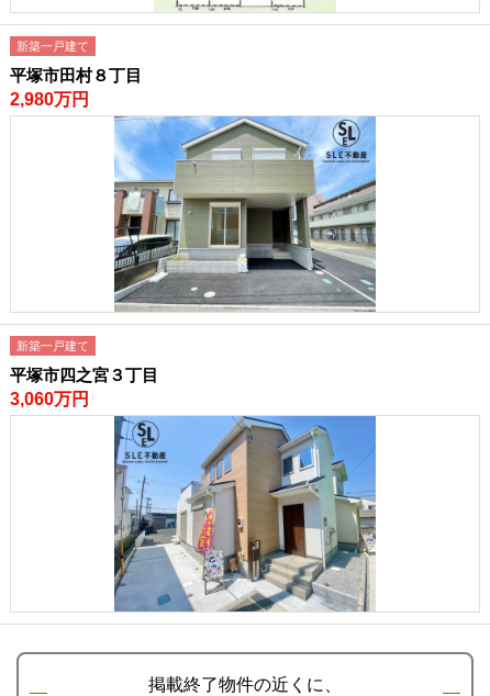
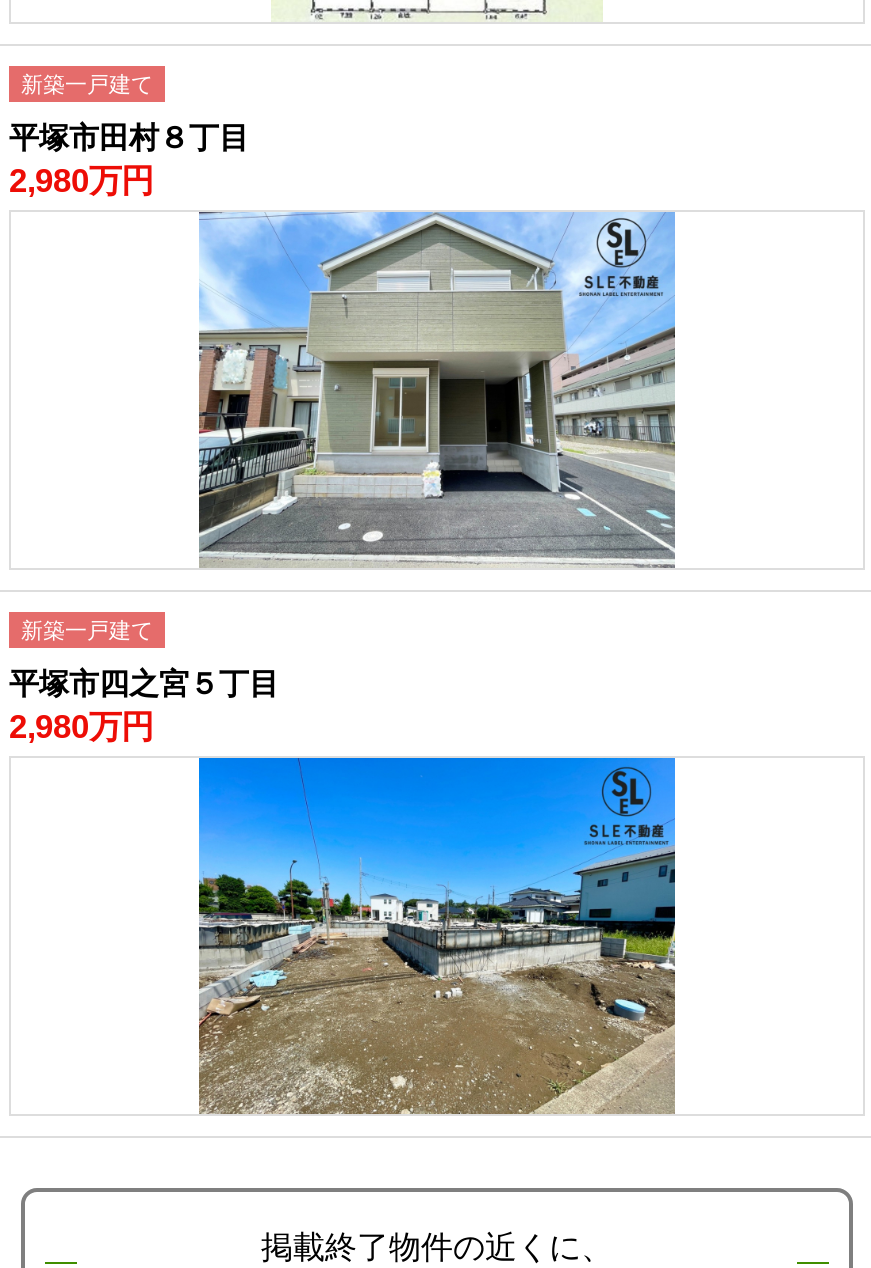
- 平塚市四之宮３丁目
+ 平塚市四之宮５丁目

- 3,060万円
+ 2,980万円

- [image]
+ [image]
